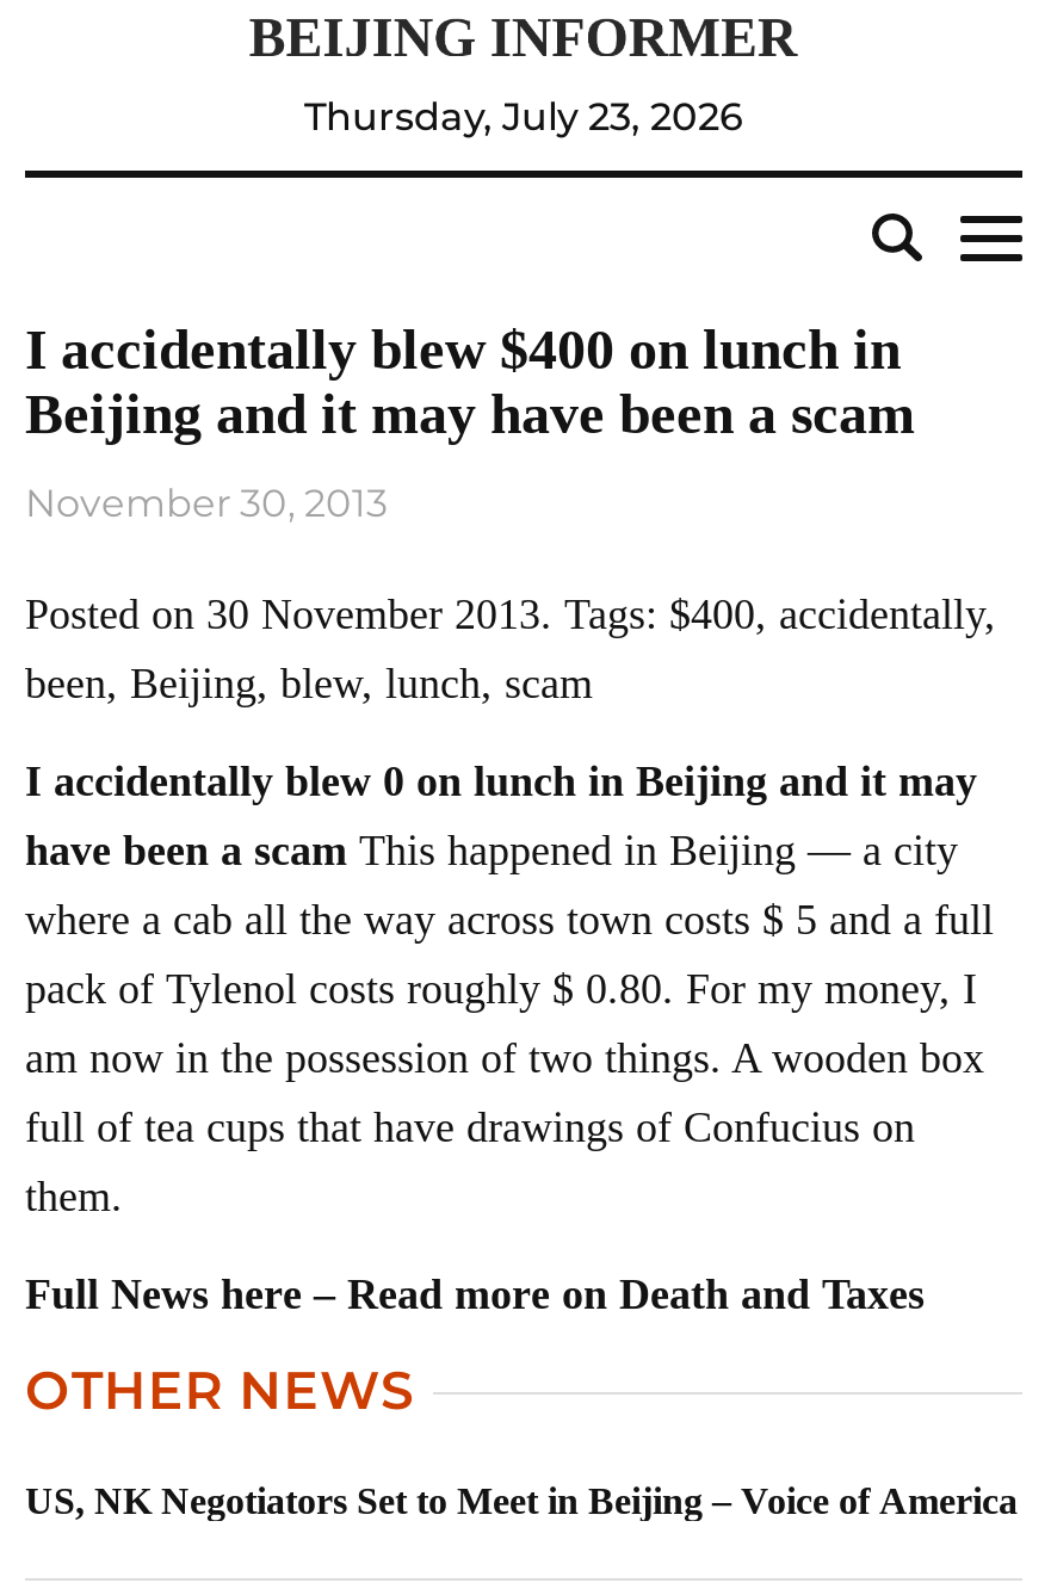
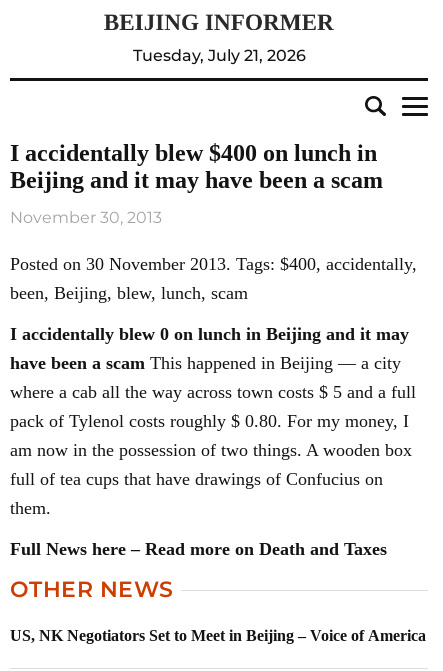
- Thursday, July 23, 2026
+ Tuesday, July 21, 2026
